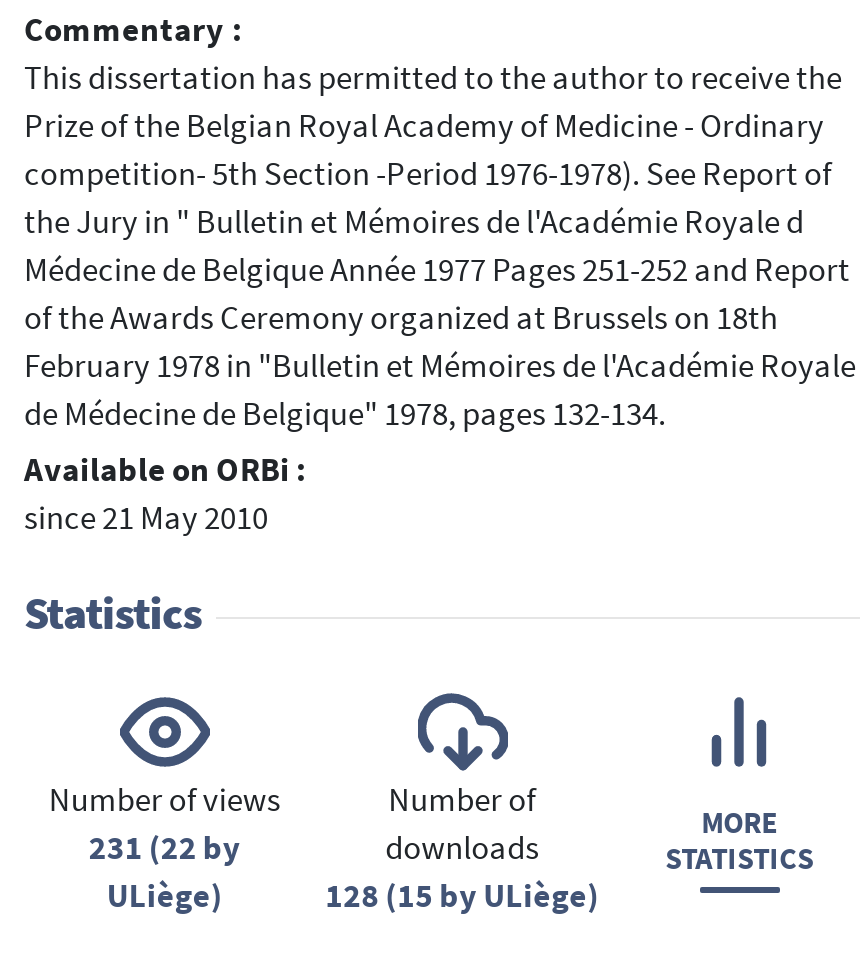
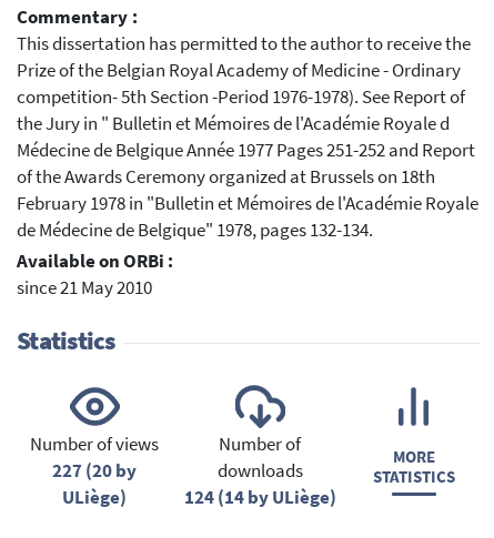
- 231 (22 by
+ 227 (20 by

- 128 (15 by ULiège)
+ 124 (14 by ULiège)
